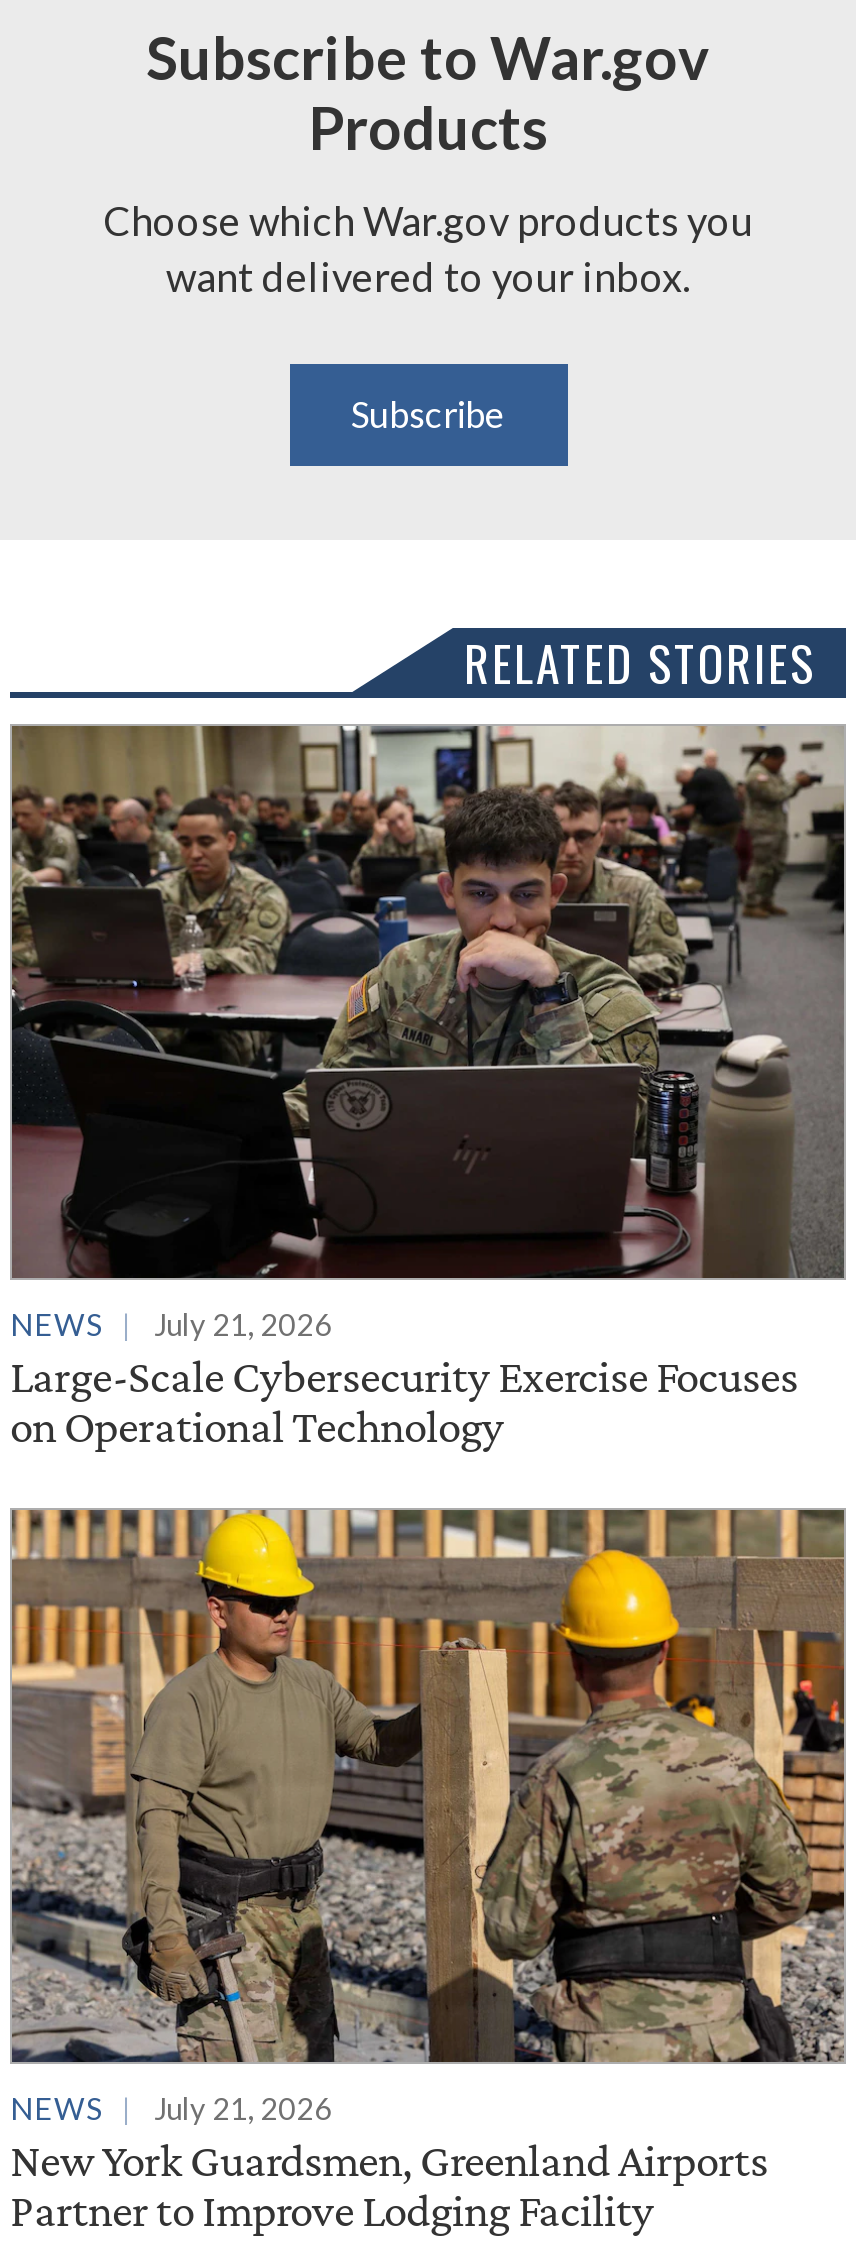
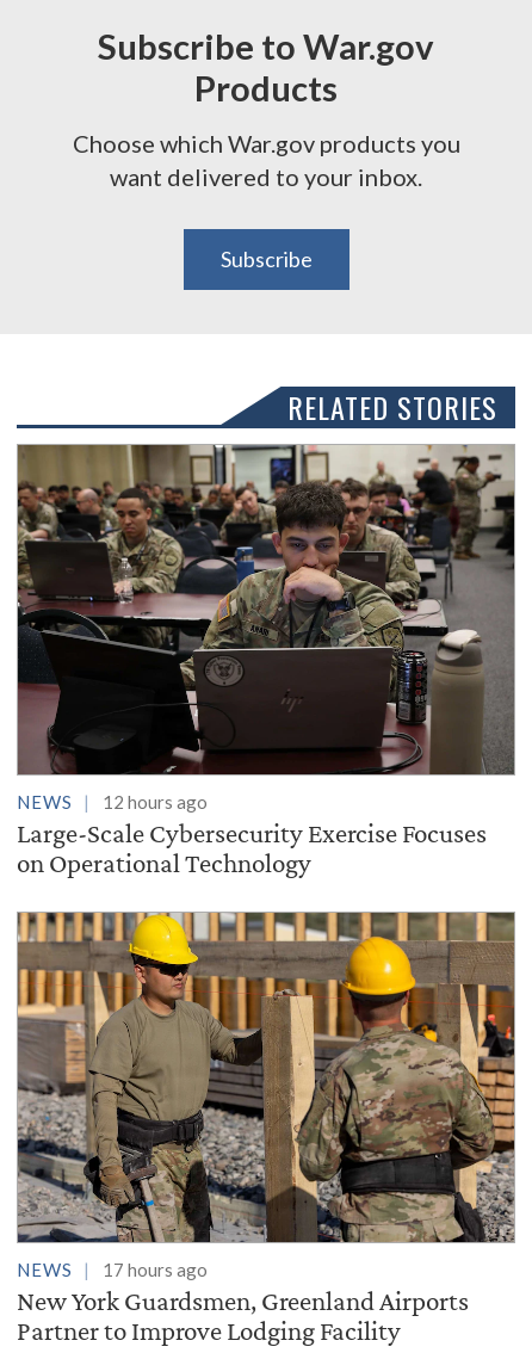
- NEWS July 21, 2026
+ NEWS 12 hours ago

- NEWS July 21, 2026
+ NEWS 17 hours ago
